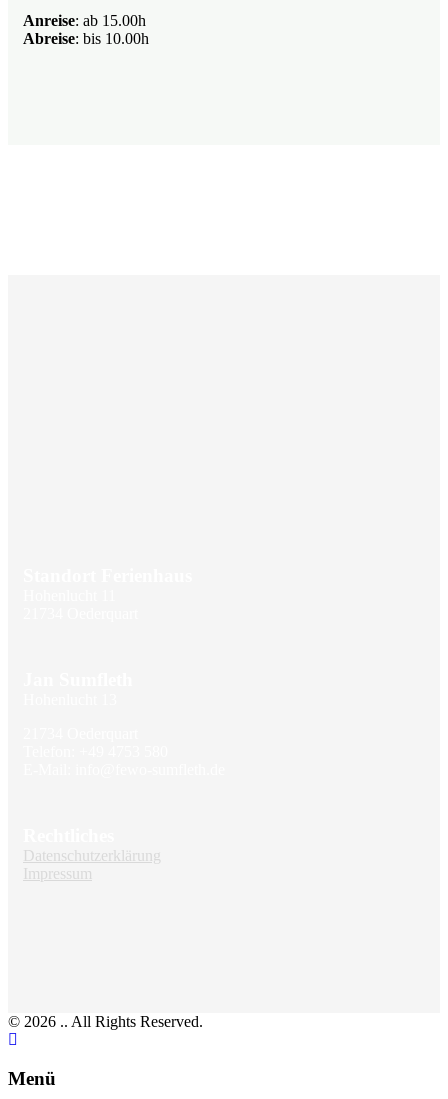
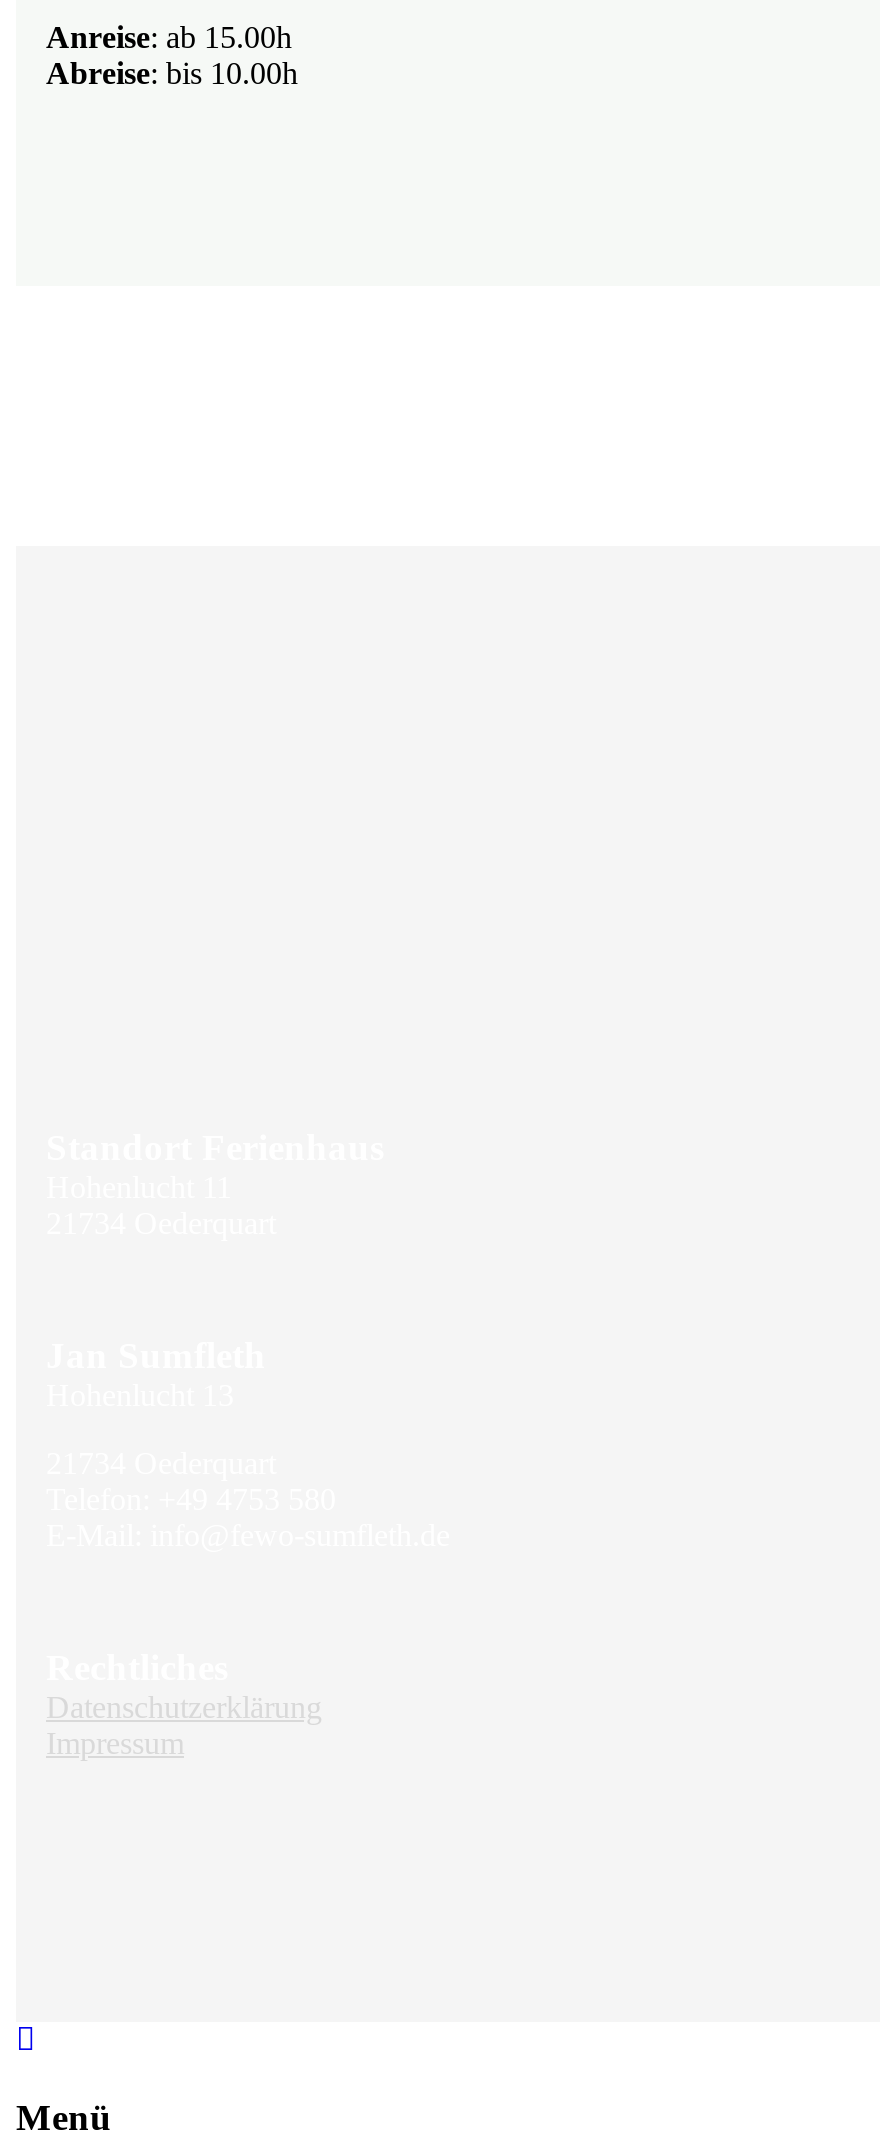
- © 2026 .. All Rights Reserved.
